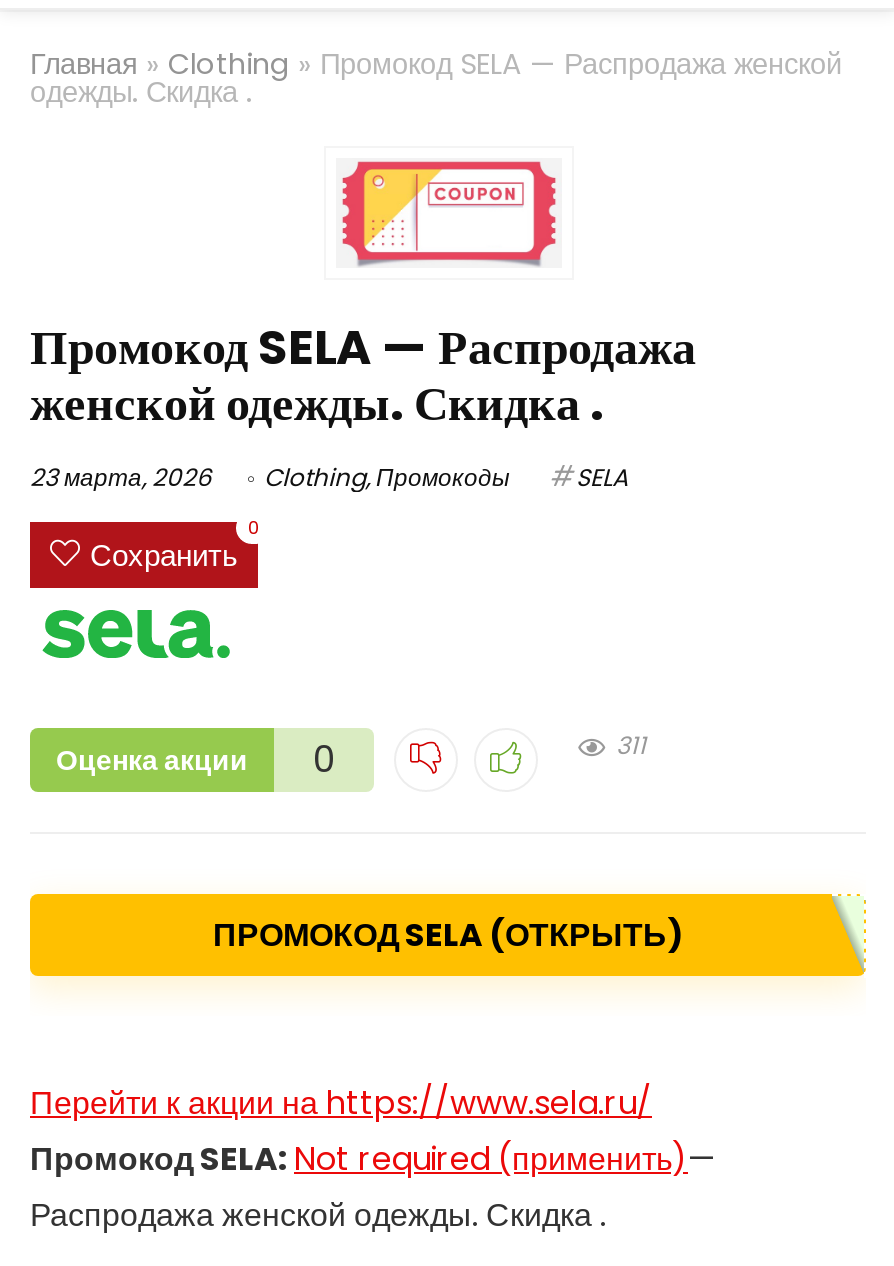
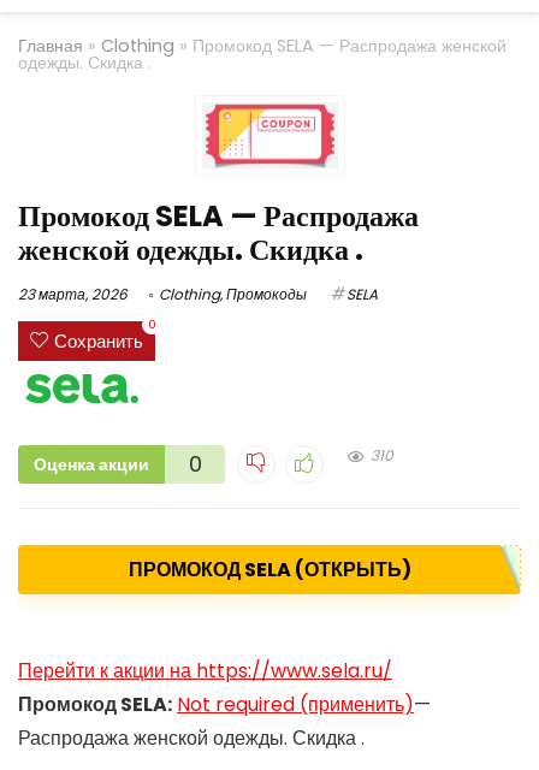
- 311
+ 310
